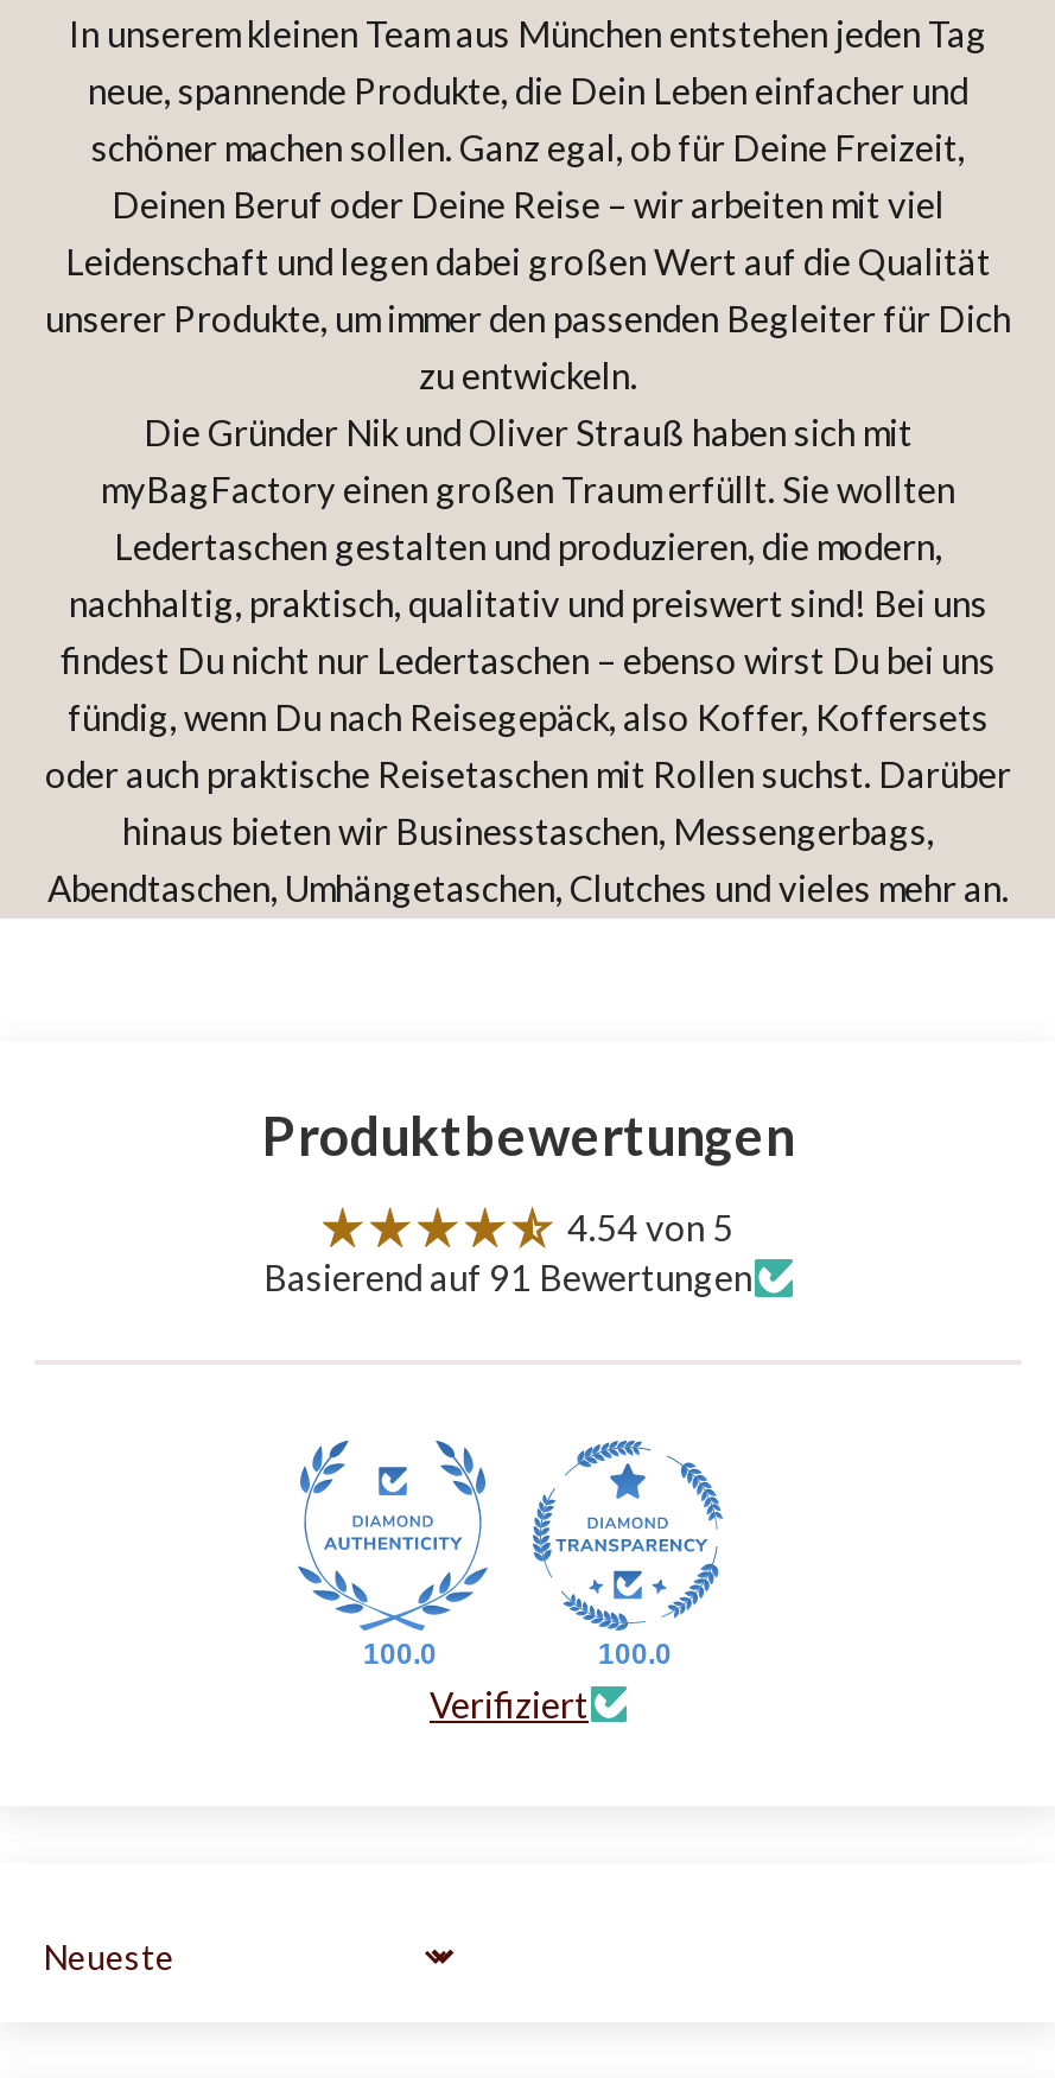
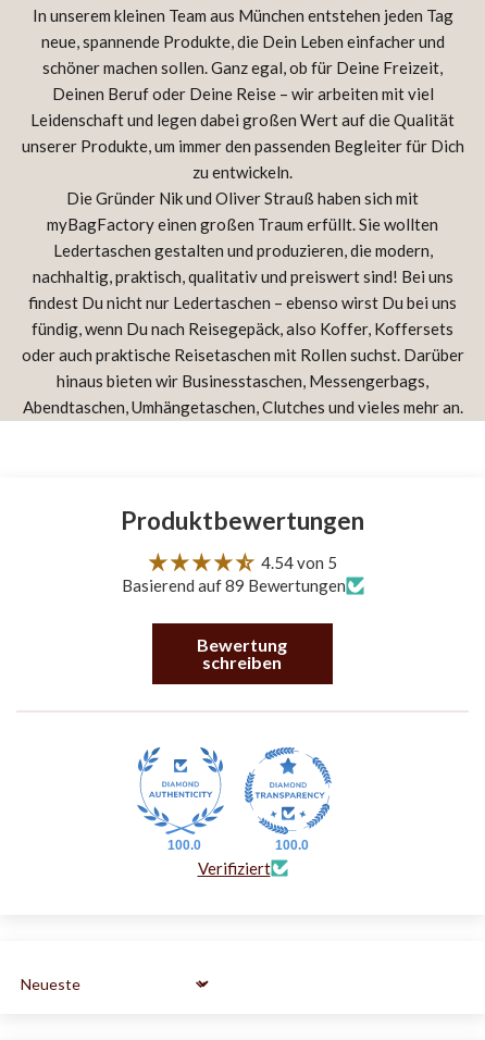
- Basierend auf 91 Bewertungen
+ Basierend auf 89 Bewertungen
+ Bewertung
+ schreiben
